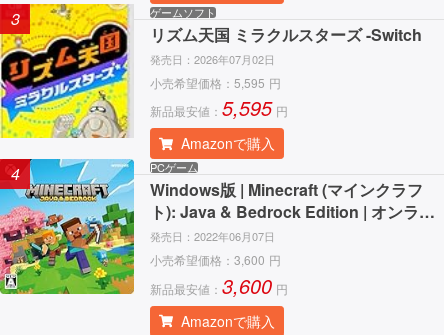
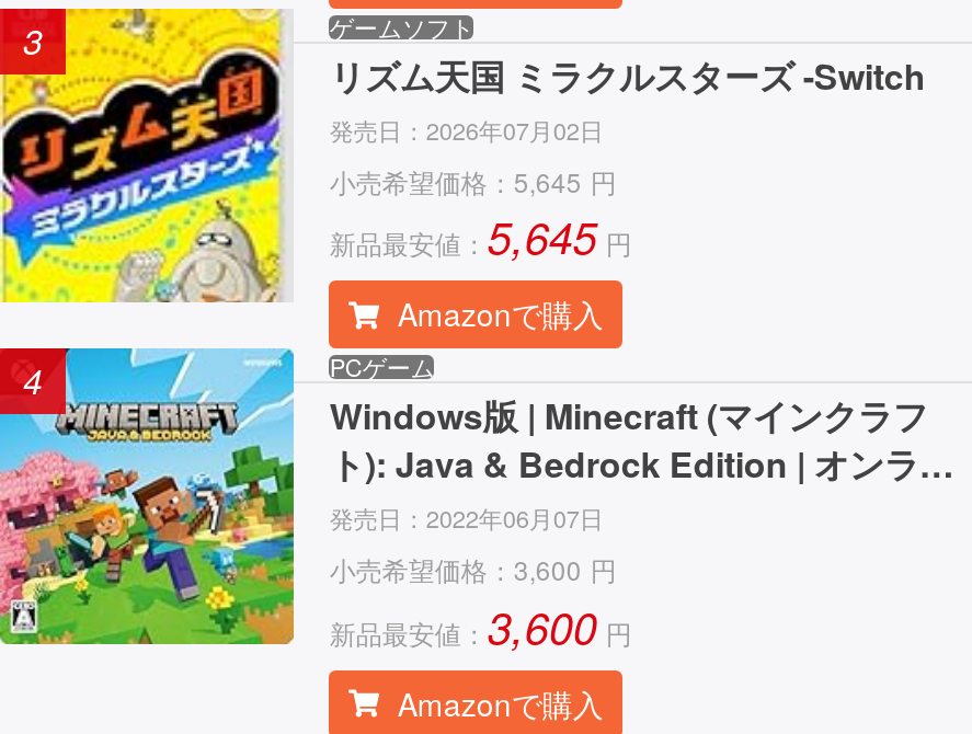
- 小売希望価格：5,595 円
+ 小売希望価格：5,645 円

- 新品最安値：5,595 円
+ 新品最安値：5,645 円
